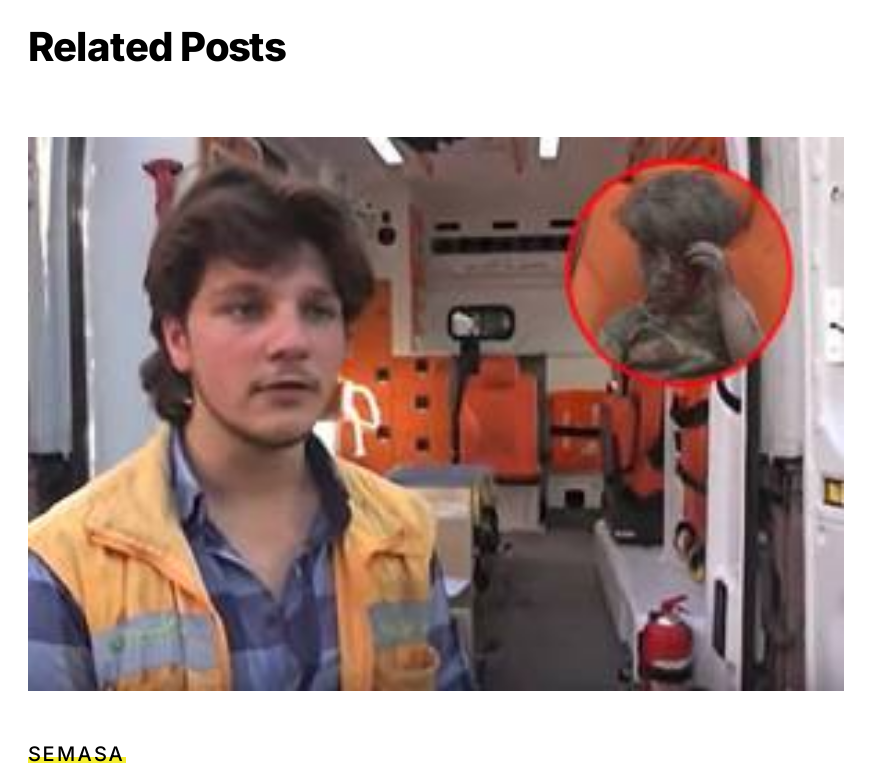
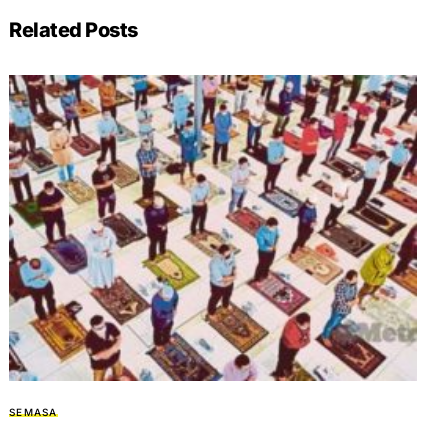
- [image]
+ [image]
